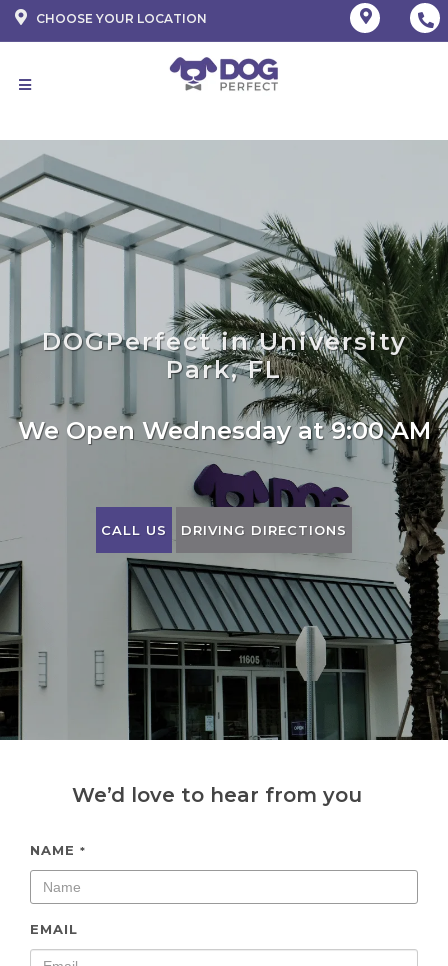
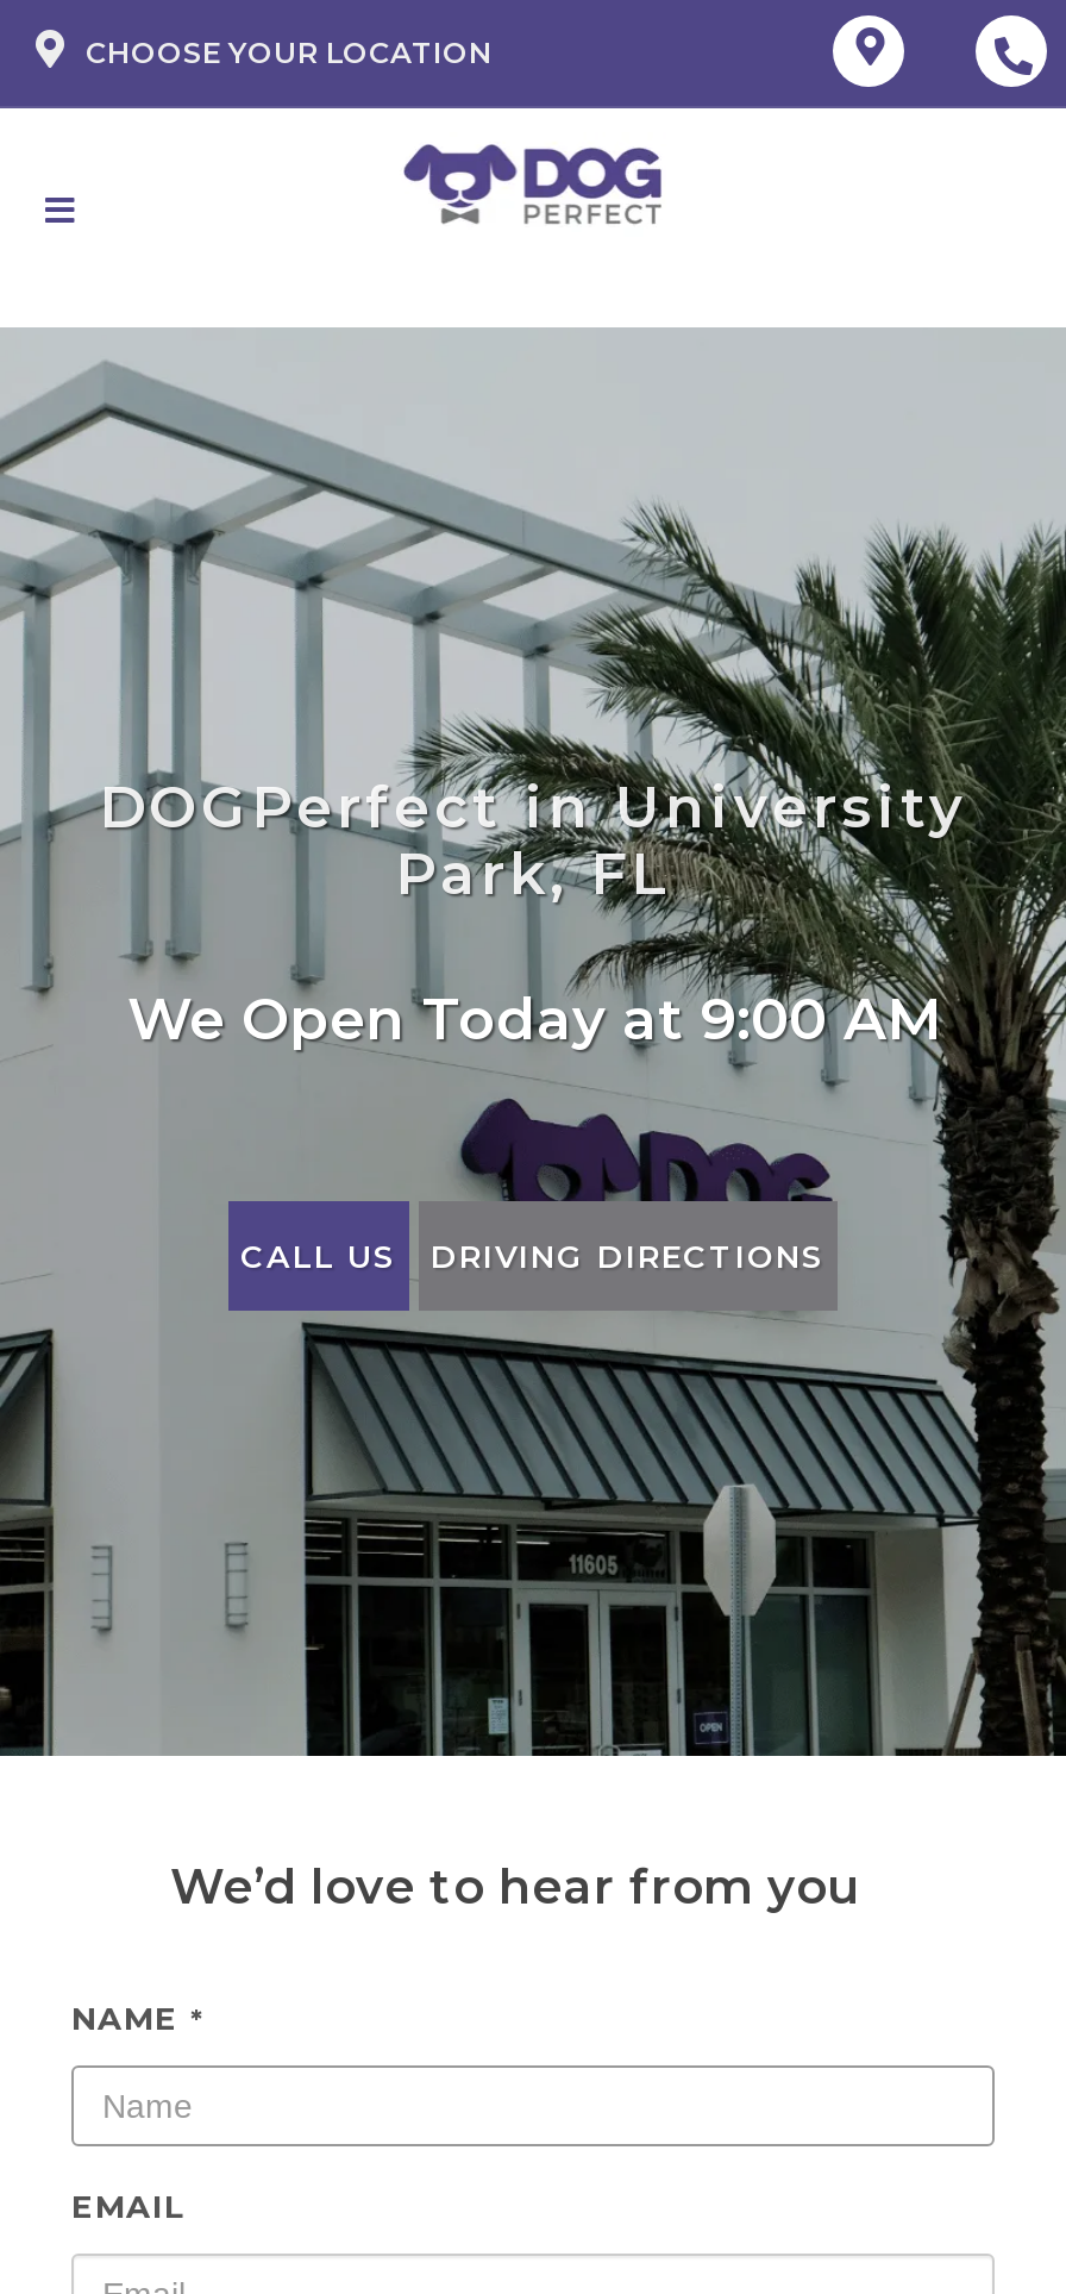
- We Open Wednesday at 9:00 AM
+ We Open Today at 9:00 AM
